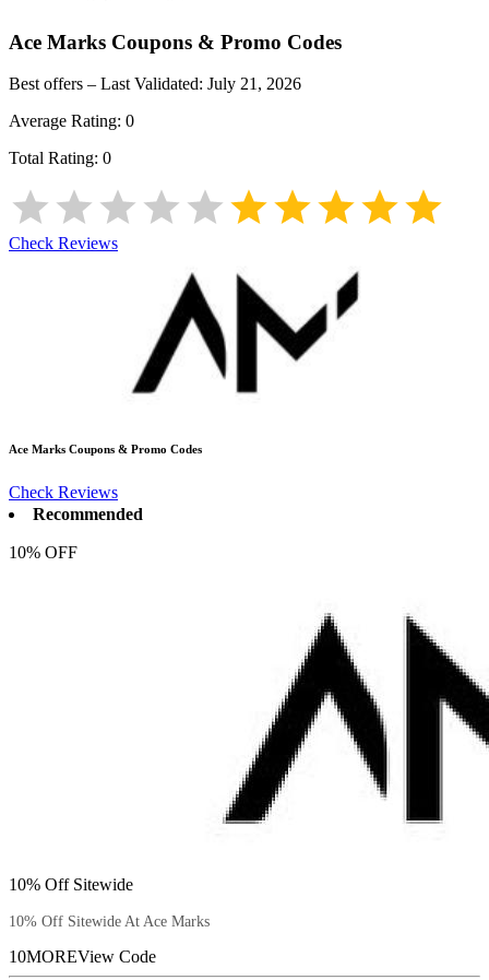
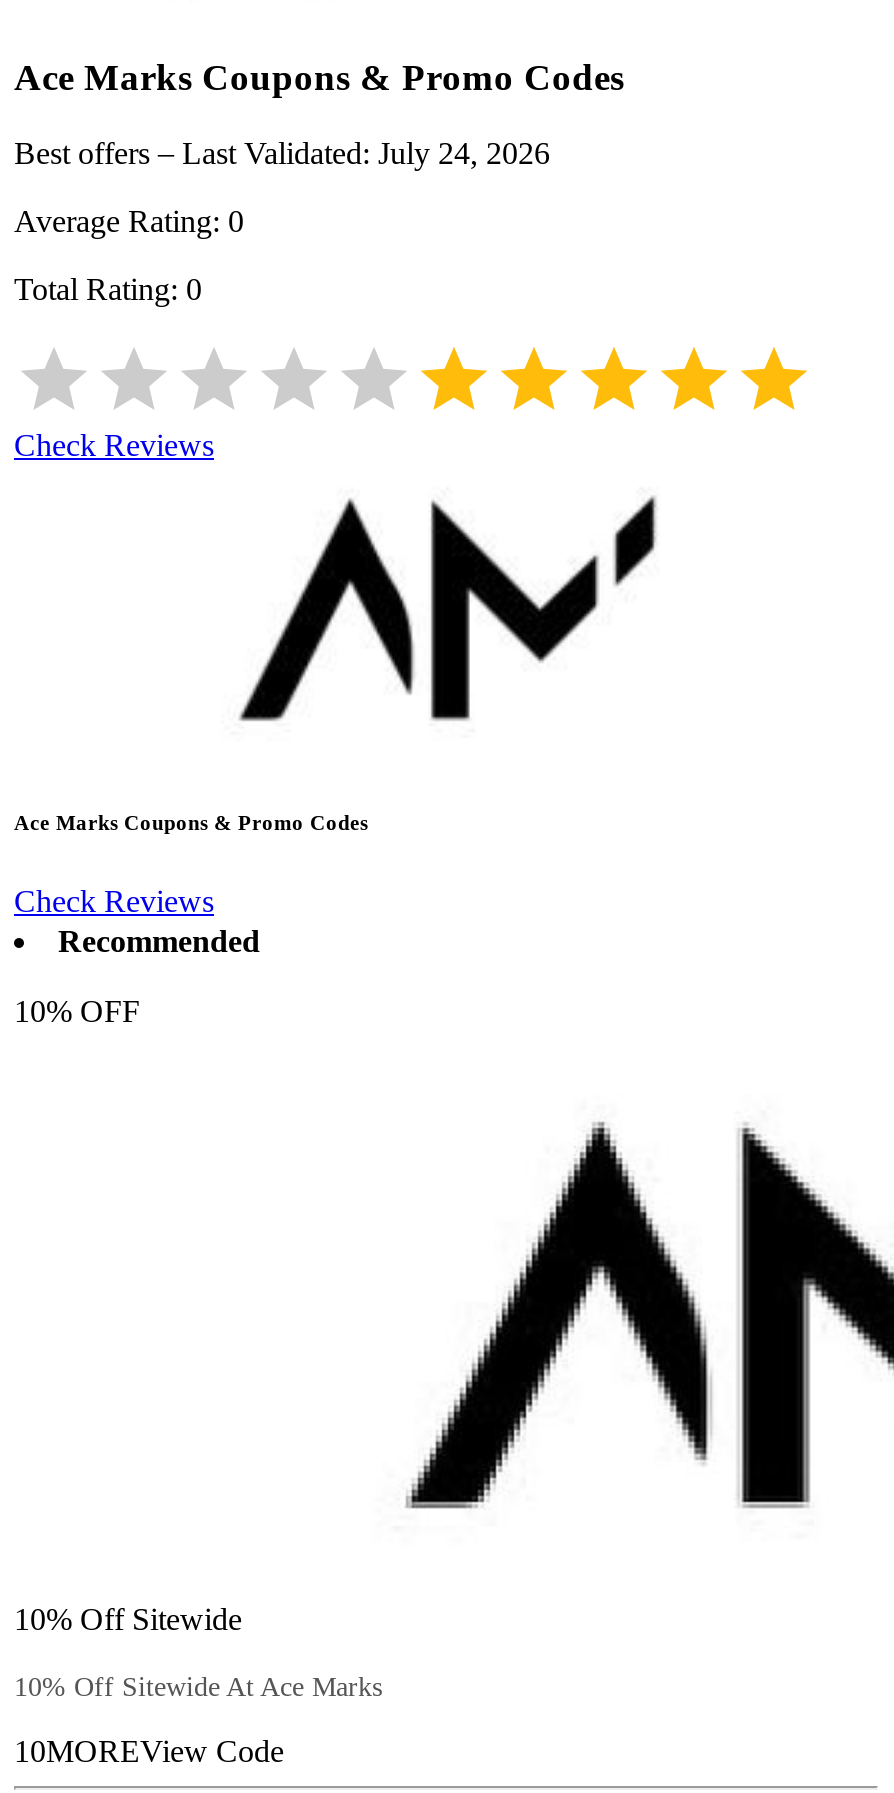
- Best offers – Last Validated: July 21, 2026
+ Best offers – Last Validated: July 24, 2026
